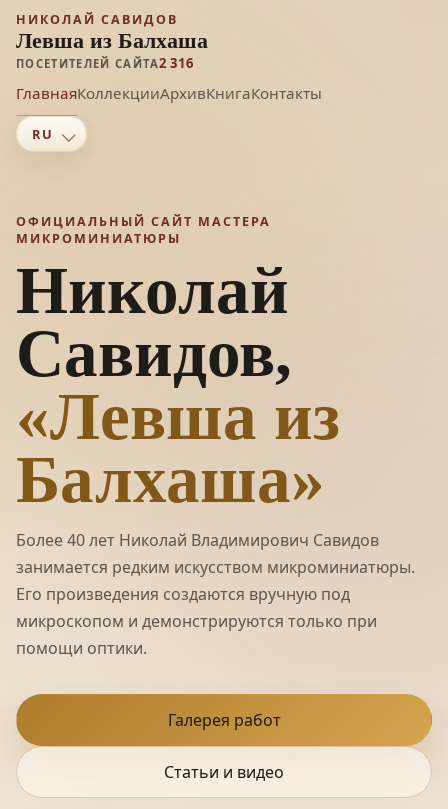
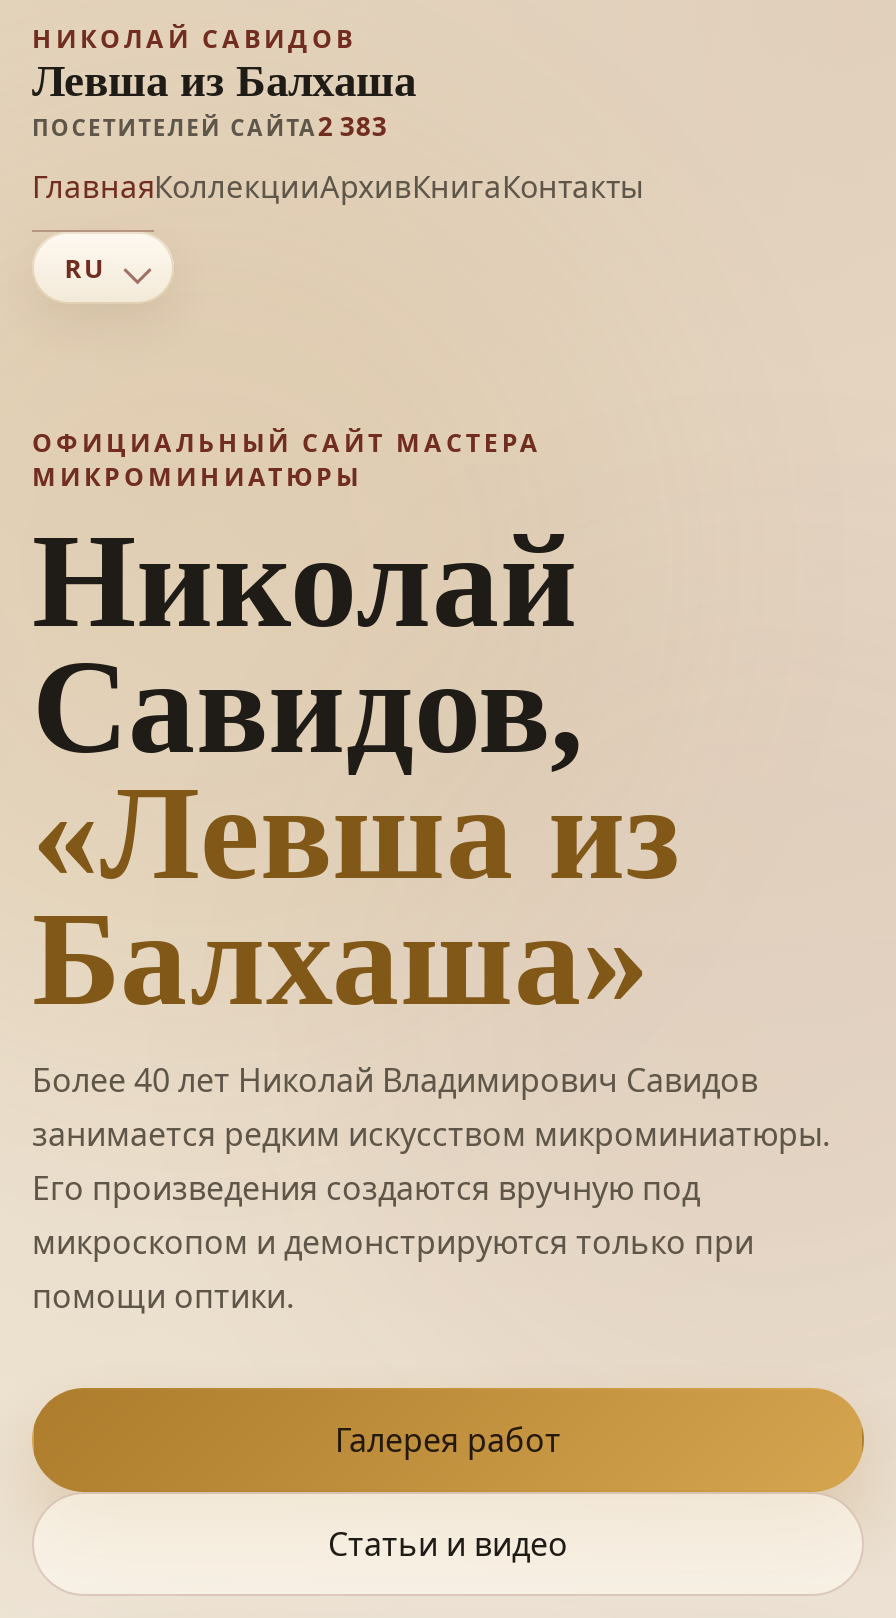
- ПОСЕТИТЕЛЕЙ САЙТА2 316
+ ПОСЕТИТЕЛЕЙ САЙТА2 383
